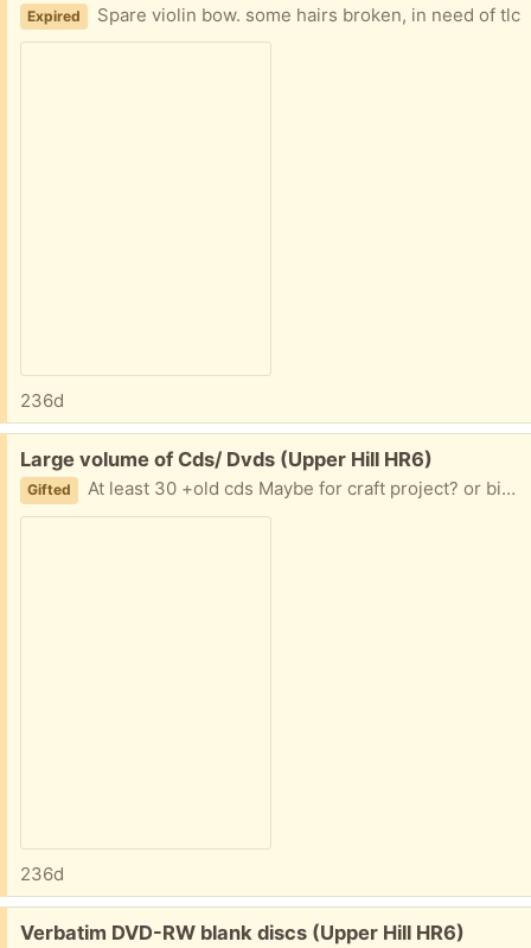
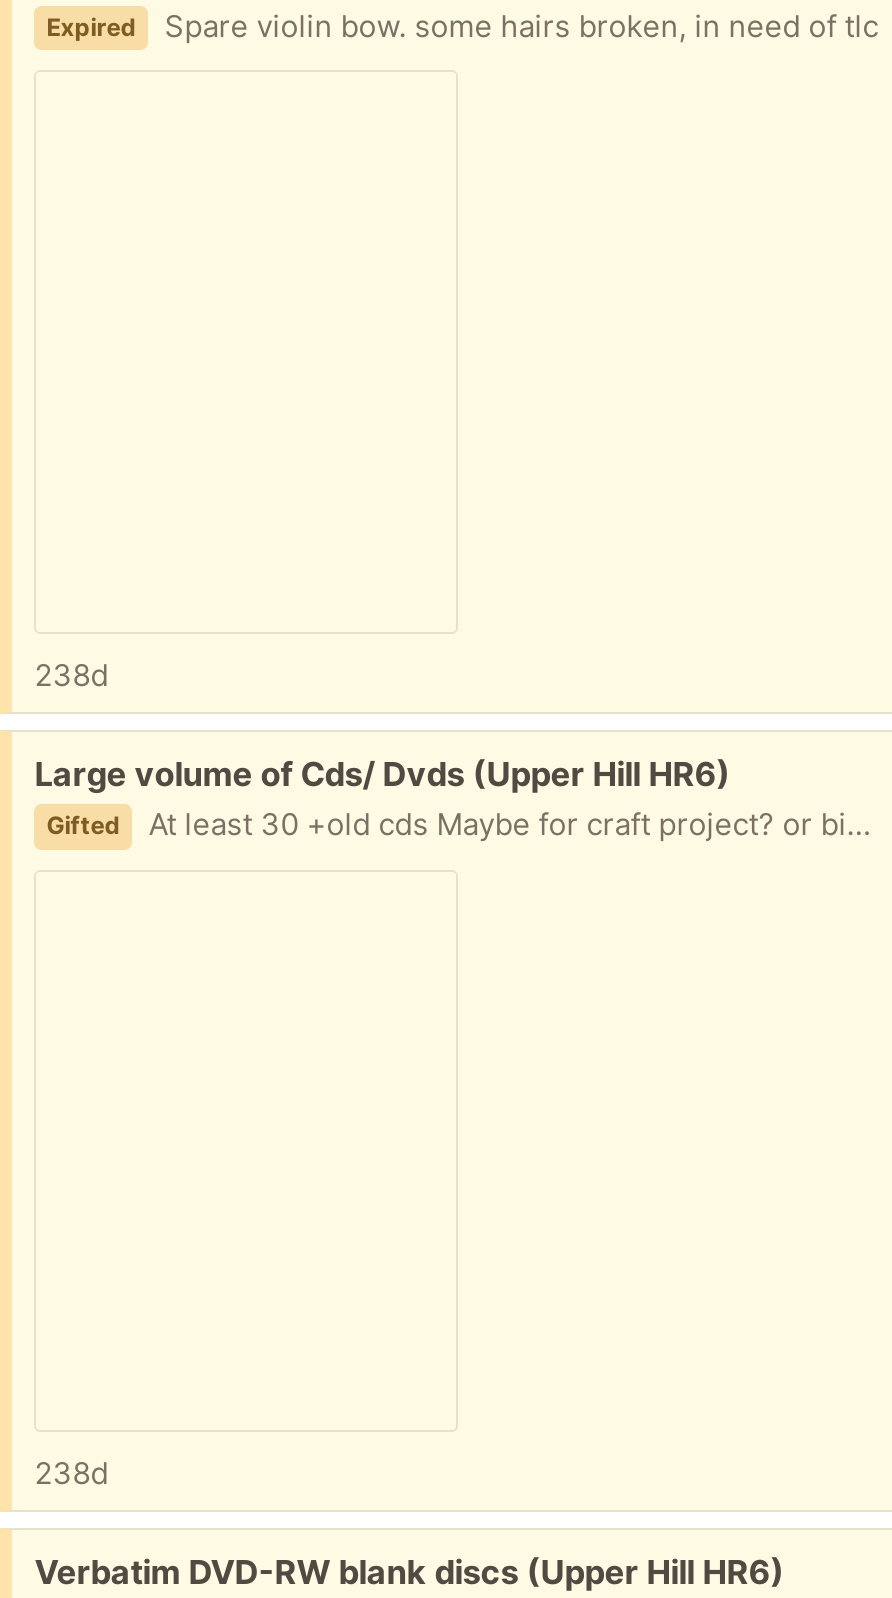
- 236d
+ 238d

- 236d
+ 238d
